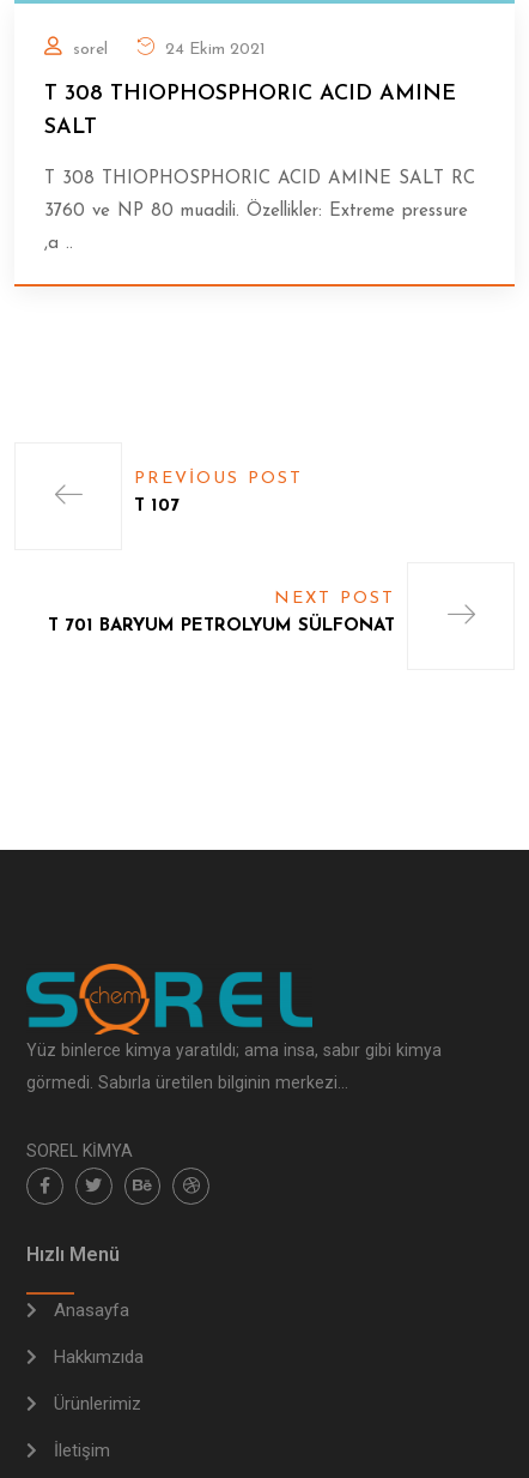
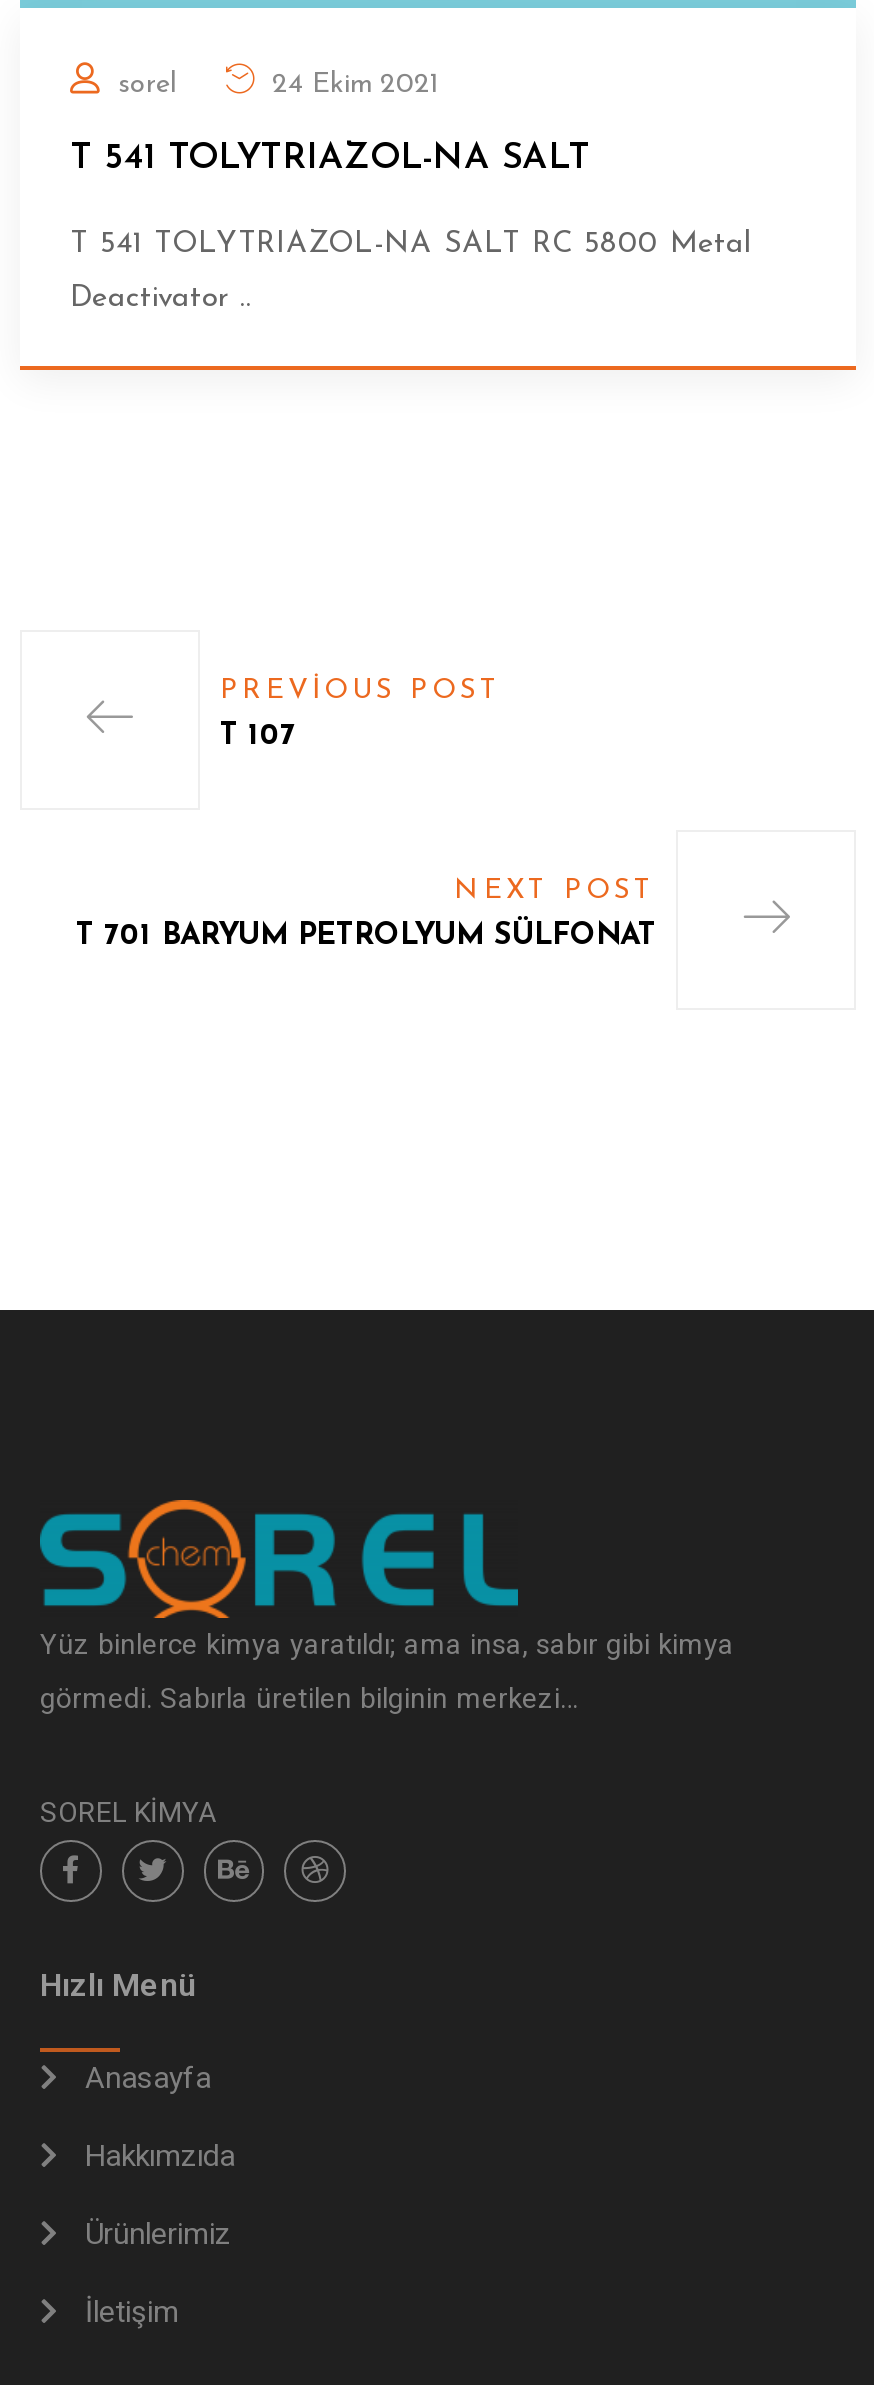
- T 308 THIOPHOSPHORIC ACID AMINE
- SALT
- T 308 THIOPHOSPHORIC ACID AMINE SALT RC
- 3760 ve NP 80 muadili. Özellikler: Extreme pressure
- ,a ..
+ T 541 TOLYTRIAZOL-NA SALT
+ T 541 TOLYTRIAZOL-NA SALT RC 5800 Metal
+ Deactivator ..
